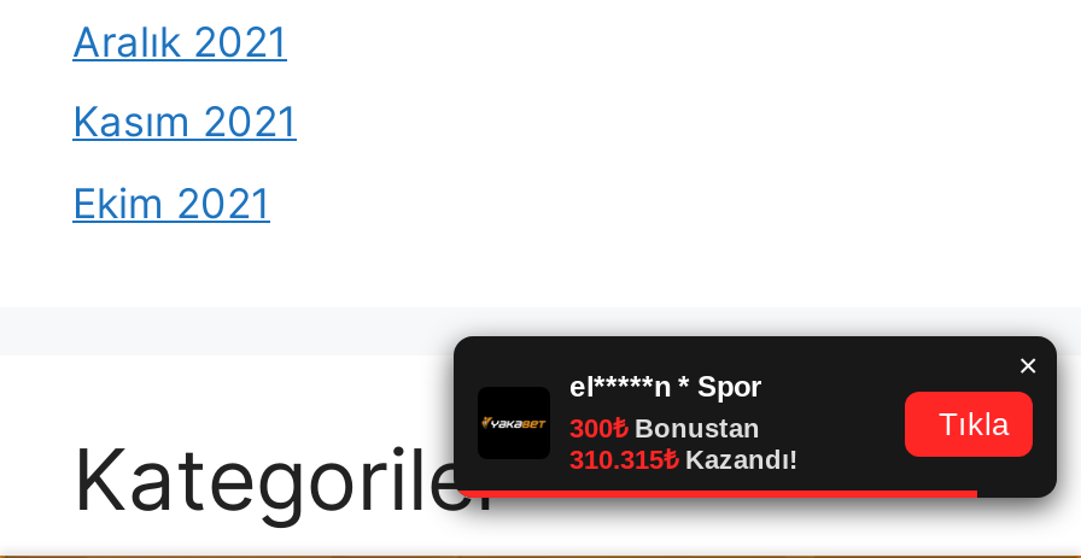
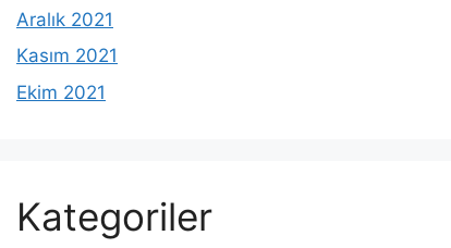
- [image]
